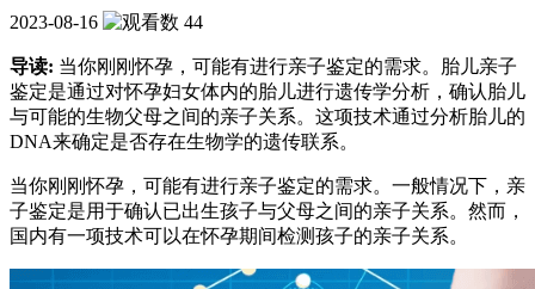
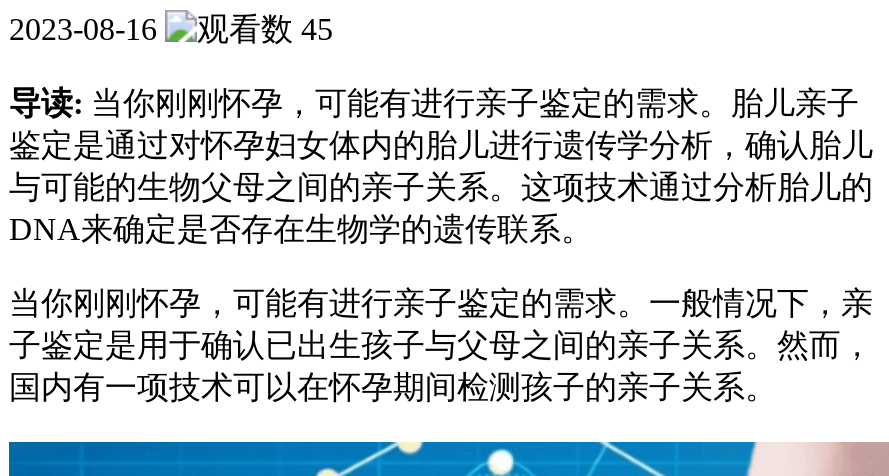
- 44
+ 45
